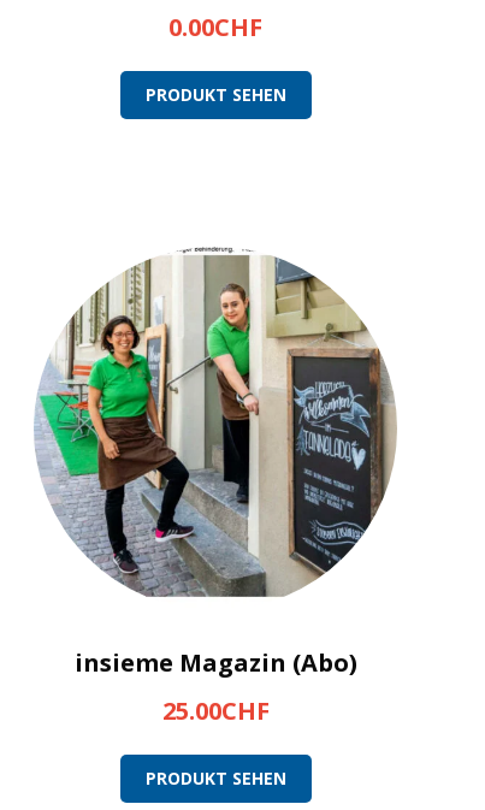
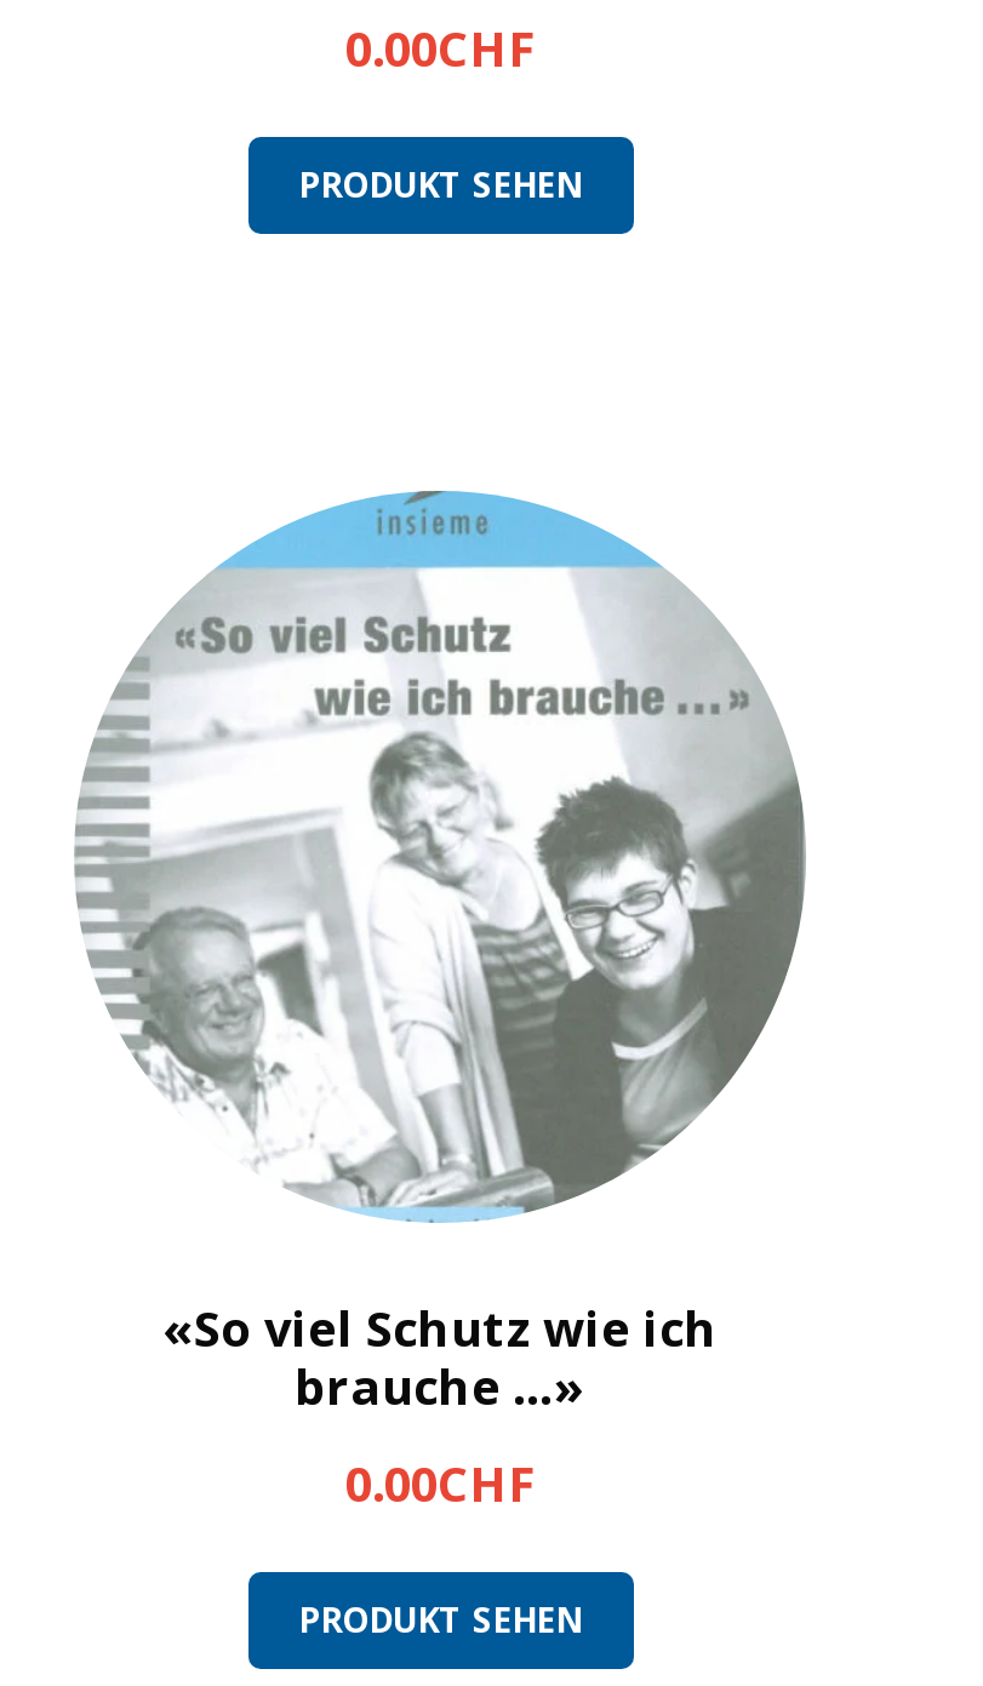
- [image]
- insieme Magazin (Abo)
+ [image]
+ «So viel Schutz wie ich
+ brauche …»

- 25.00CHF
+ 0.00CHF
